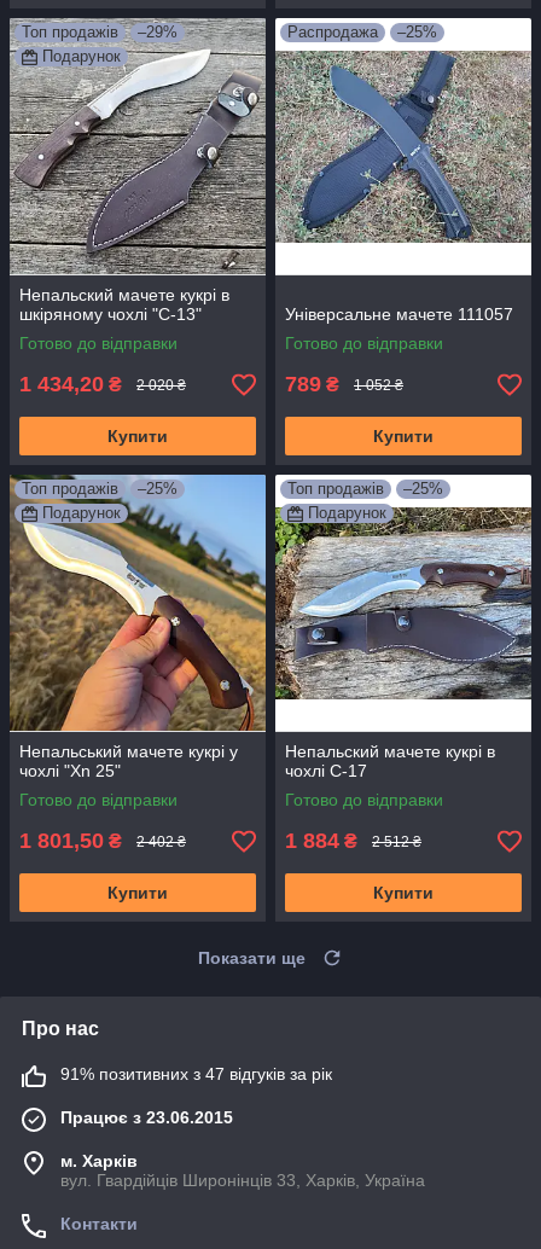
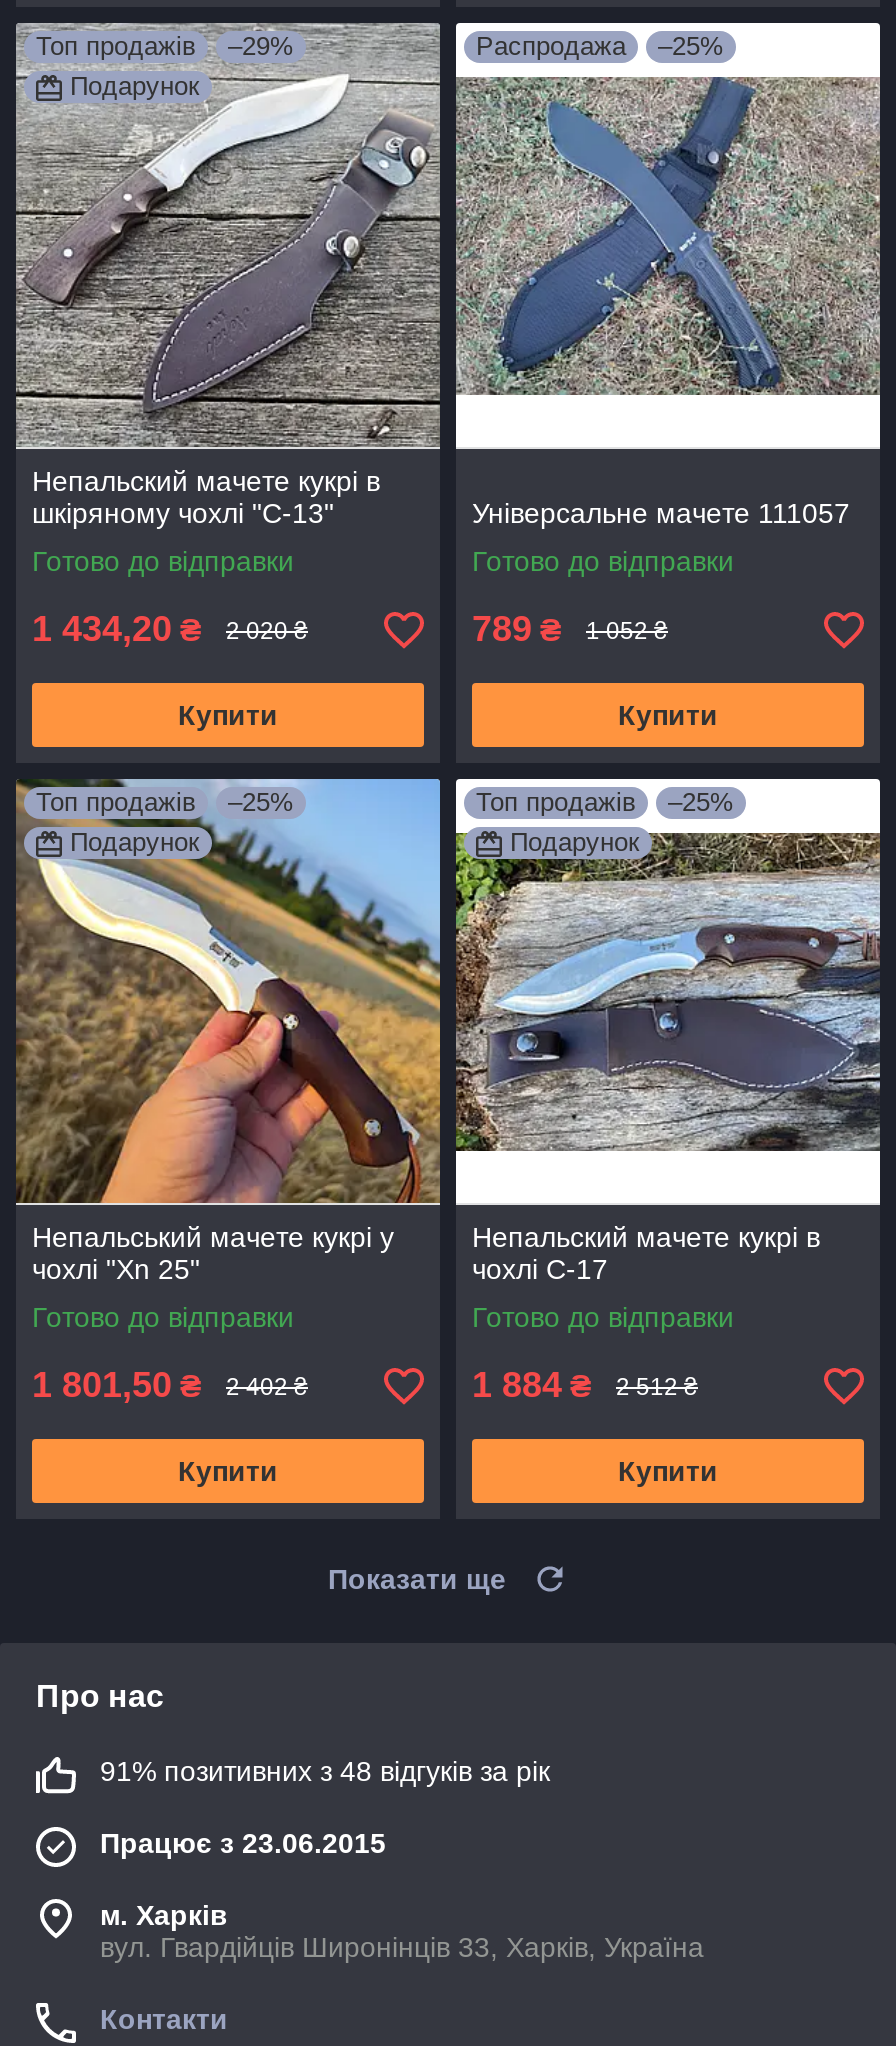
- 91% позитивних з 47 відгуків за рік
+ 91% позитивних з 48 відгуків за рік
